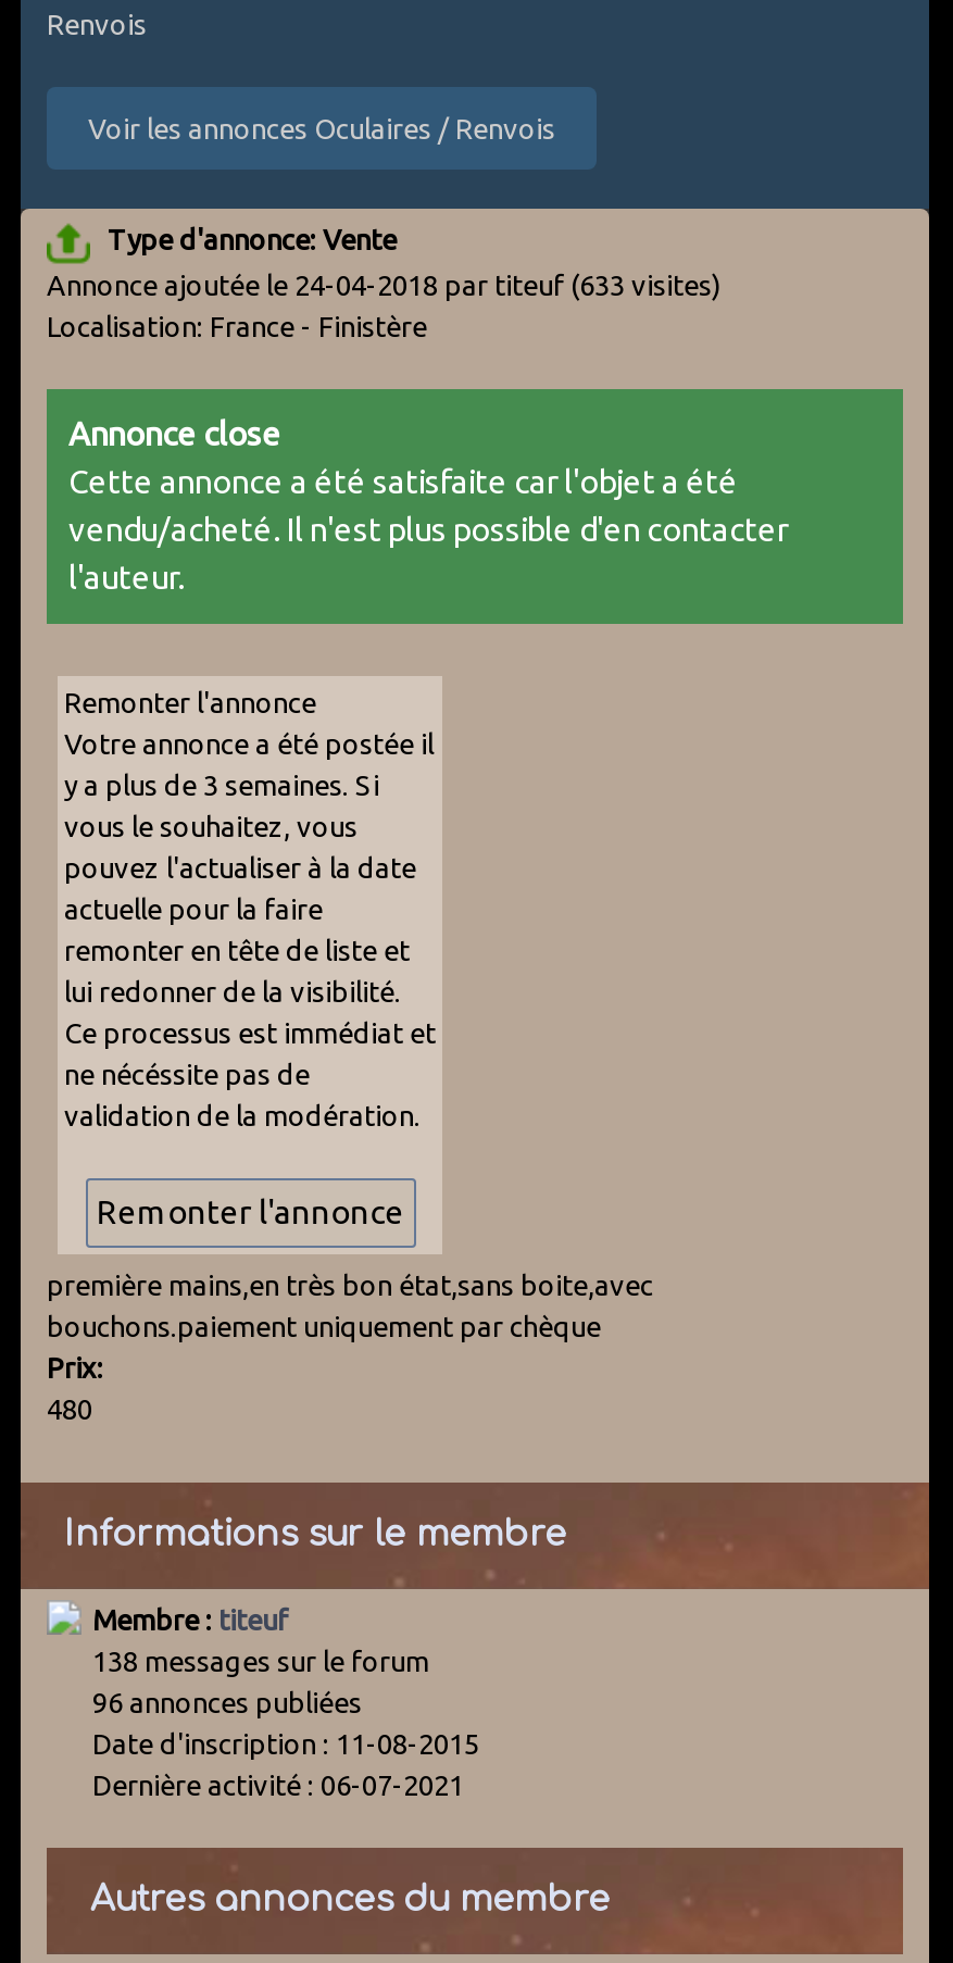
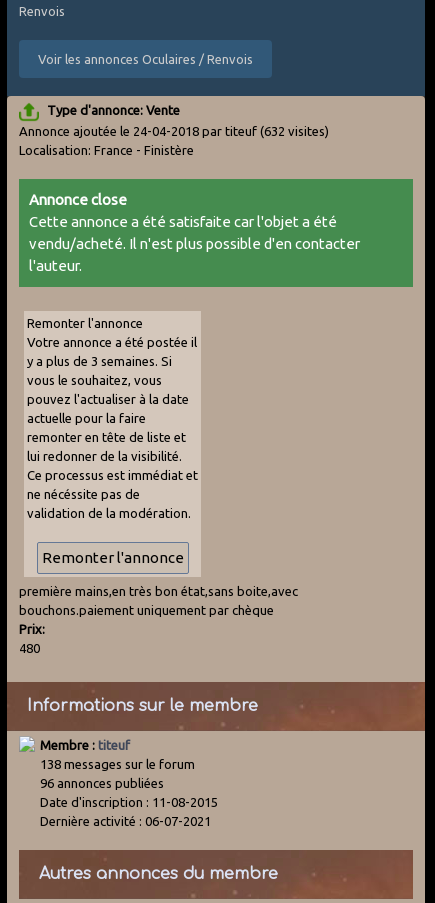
- Annonce ajoutée le 24-04-2018 par titeuf (633 visites)
+ Annonce ajoutée le 24-04-2018 par titeuf (632 visites)
